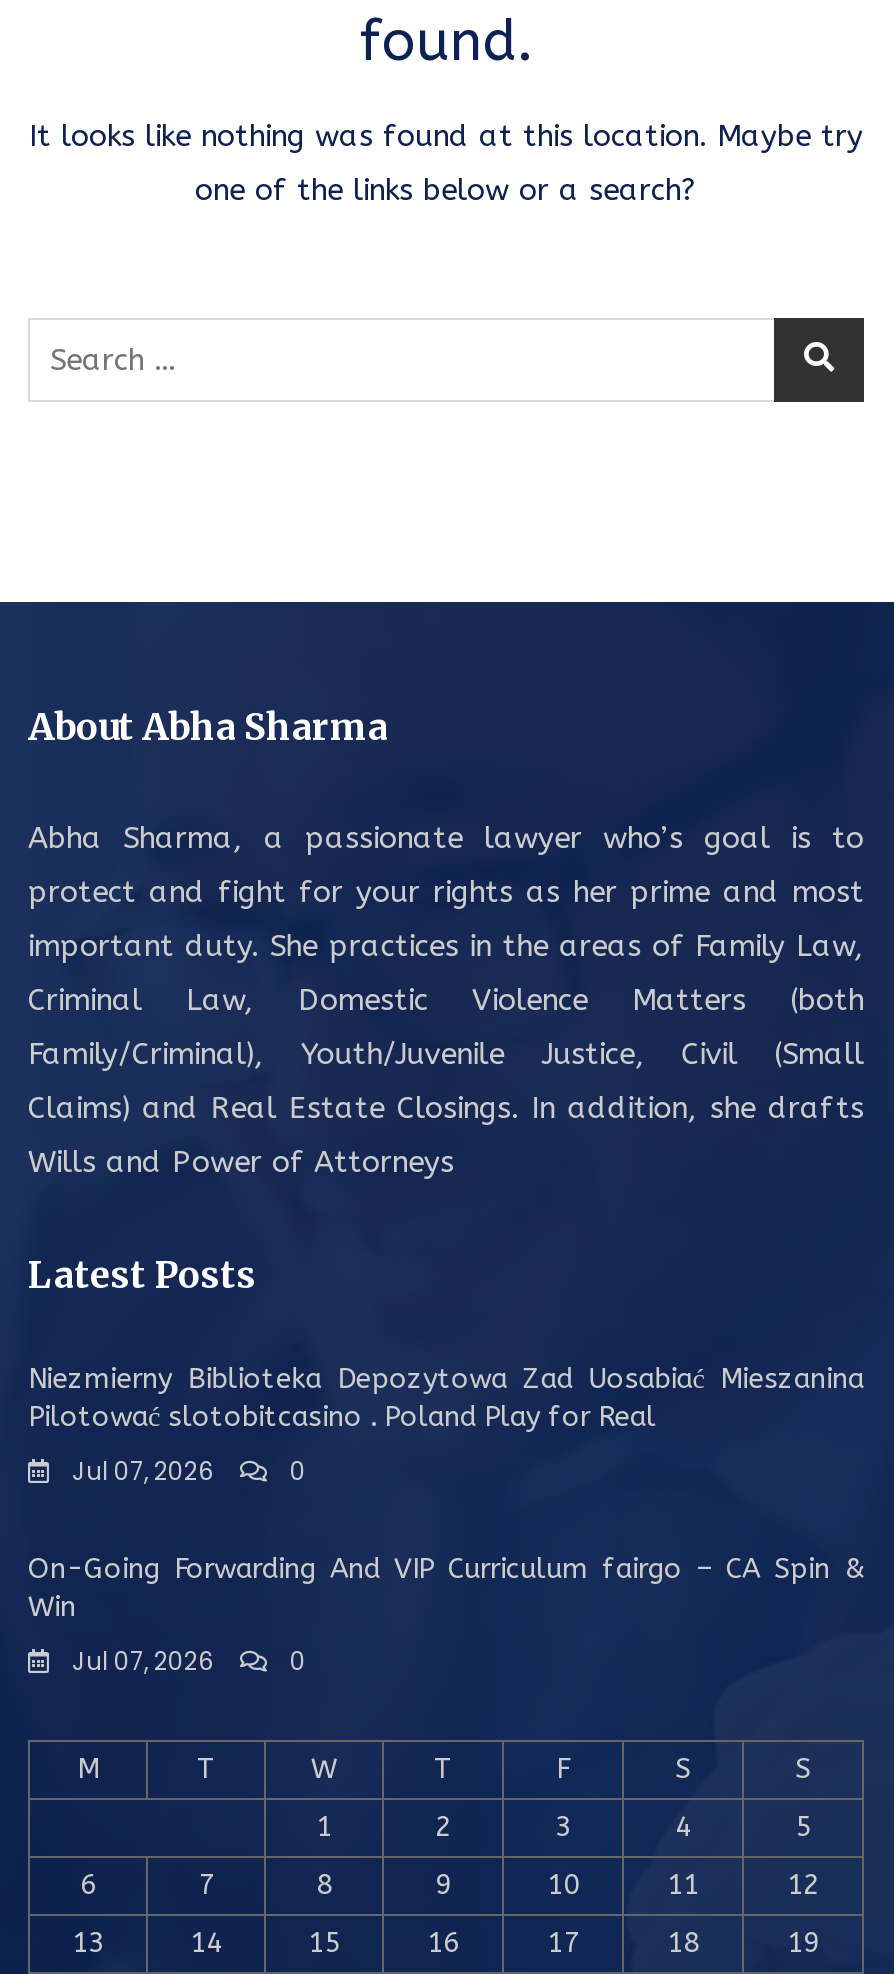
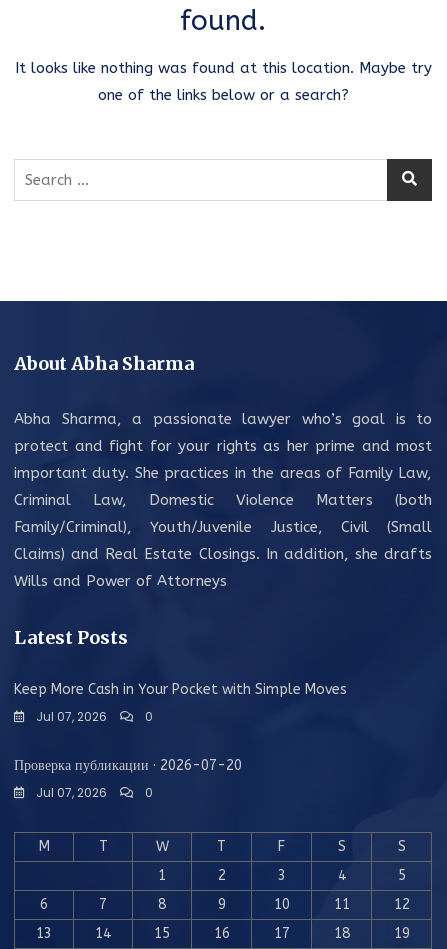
- Niezmierny Biblioteka Depozytowa Zad Uosabiać Mieszanina
- Pilotować slotobitcasino . Poland Play for Real
+ Keep More Cash in Your Pocket with Simple Moves

- On-Going Forwarding And VIP Curriculum fairgo – CA Spin &
- Win
+ Проверка публикации · 2026-07-20
